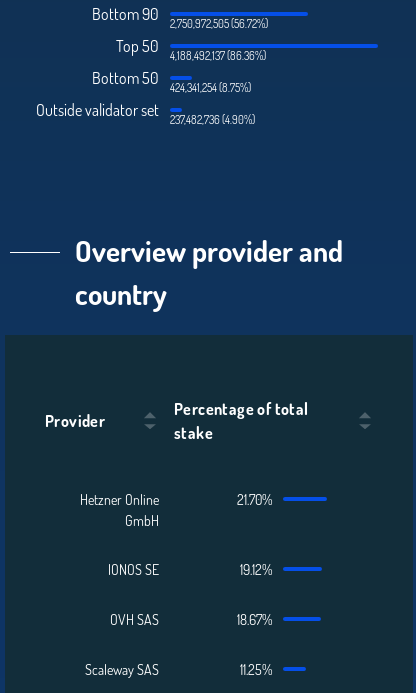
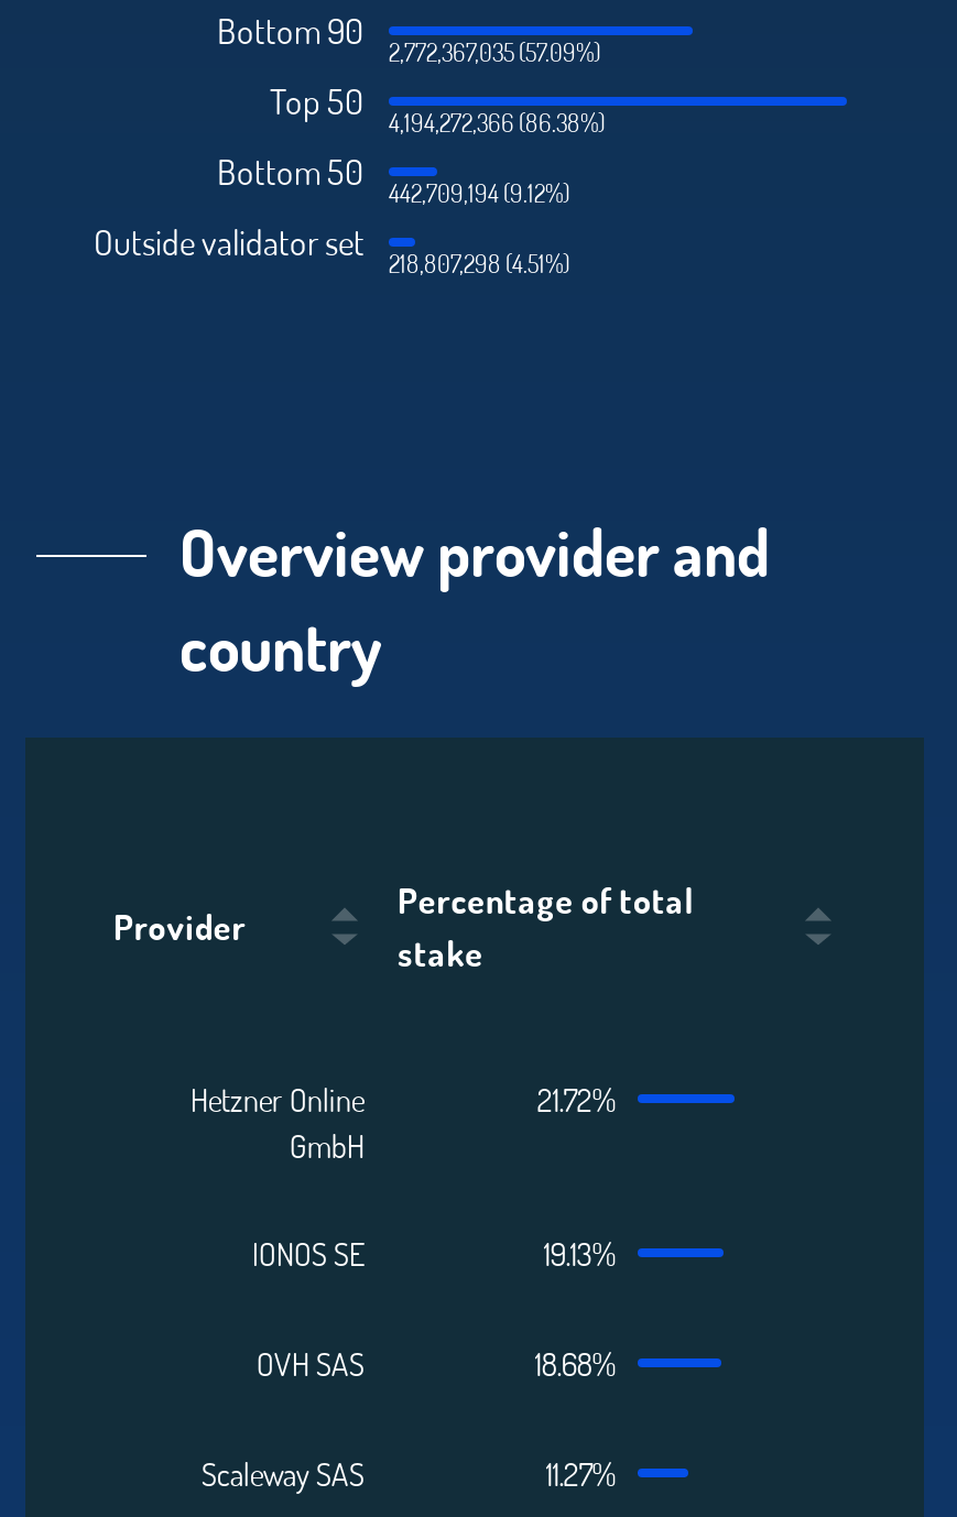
- Bottom 90 2,750,972,505 (56.72%)
+ Bottom 90 2,772,367,035 (57.09%)

- Top 50 4,188,492,137 (86.36%)
+ Top 50 4,194,272,366 (86.38%)

- Bottom 50 424,341,254 (8.75%)
+ Bottom 50 442,709,194 (9.12%)

- Outside validator set 237,482,736 (4.90%)
+ Outside validator set 218,807,298 (4.51%)

- 21.70%
+ 21.72%

- 19.12%
+ 19.13%

- 18.67%
+ 18.68%

- 11.25%
+ 11.27%
